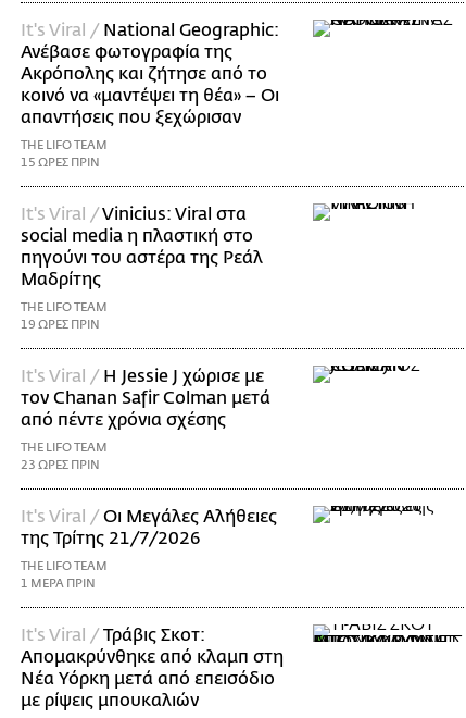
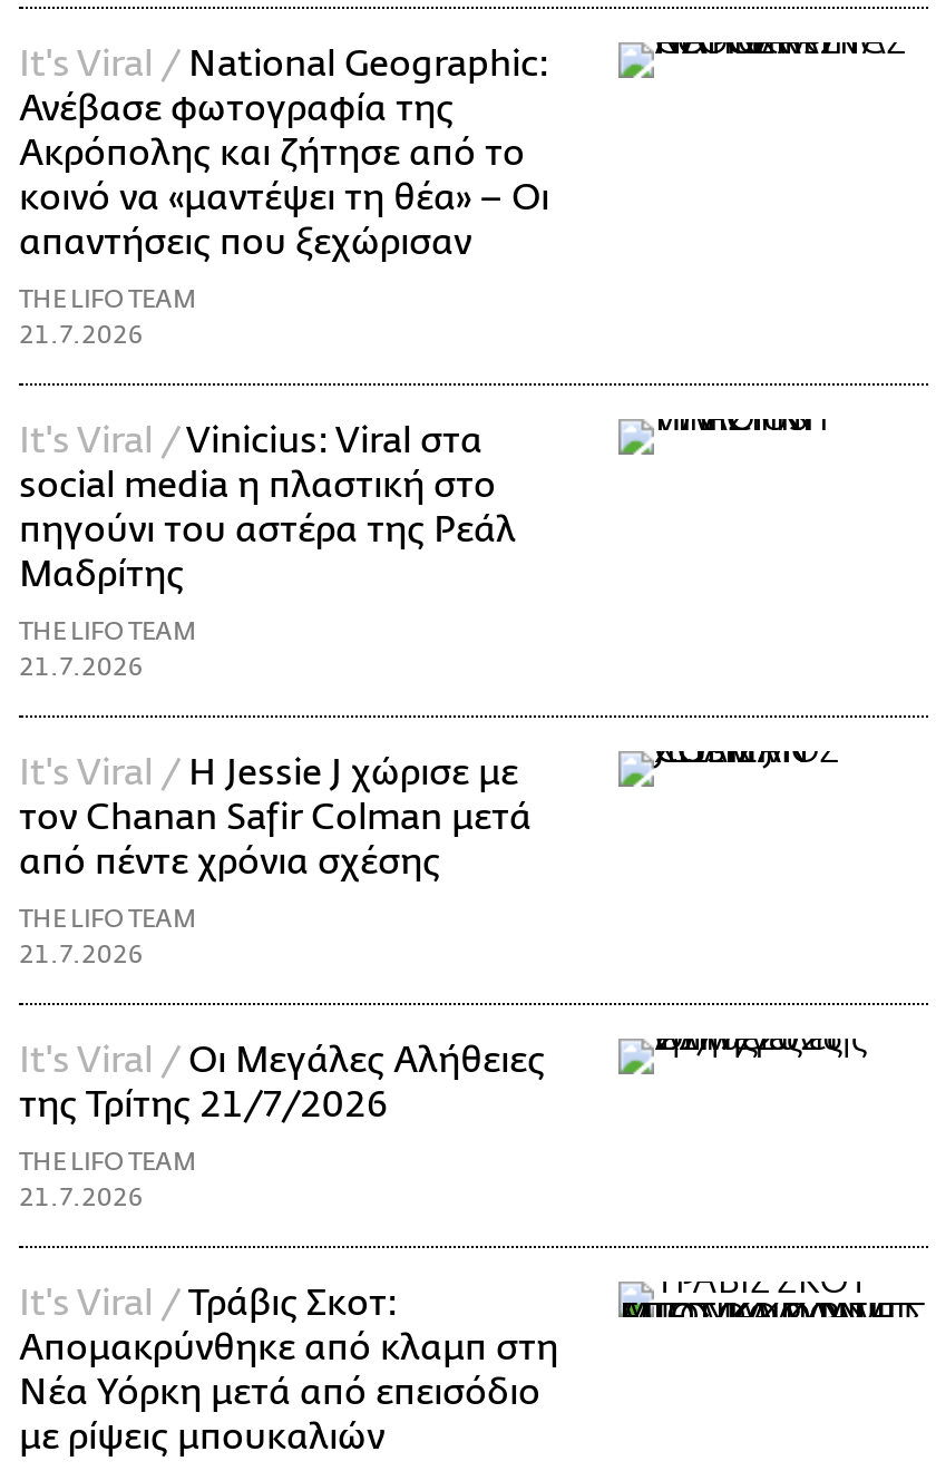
- 15 ΩΡΕΣ ΠΡΙΝ
+ 21.7.2026

- 19 ΩΡΕΣ ΠΡΙΝ
+ 21.7.2026

- 23 ΩΡΕΣ ΠΡΙΝ
+ 21.7.2026

- 1 ΜΕΡΑ ΠΡΙΝ
+ 21.7.2026
